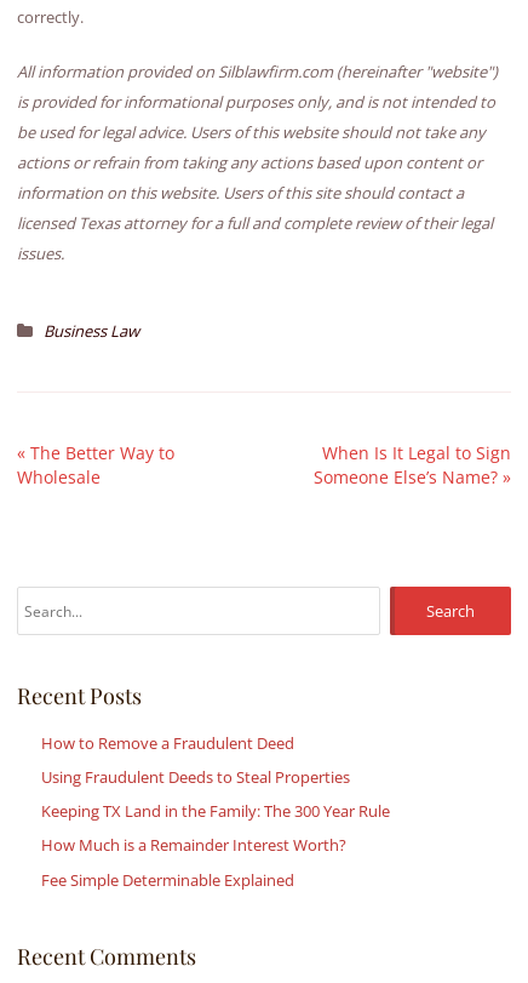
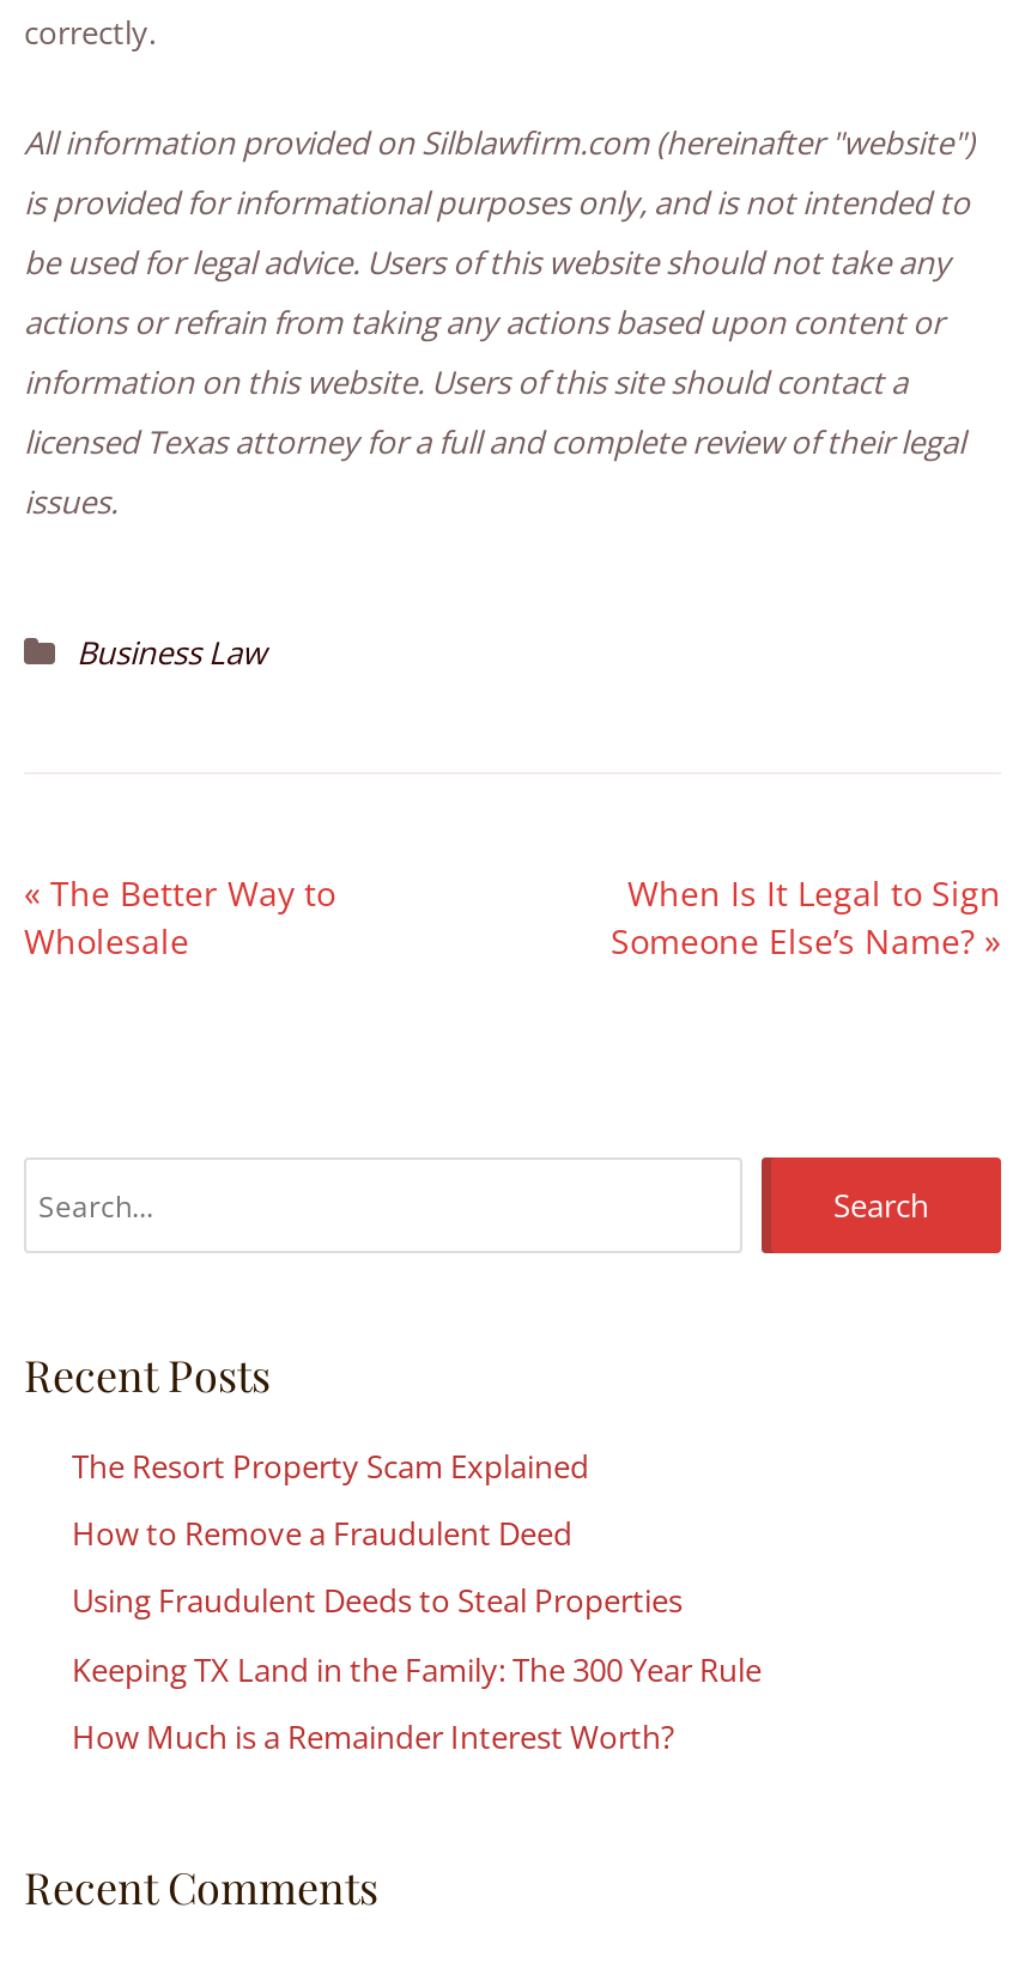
+ The Resort Property Scam Explained

moved down: How to Remove a Fraudulent Deed | Using Fraudulent Deeds to Steal Properties | Keeping TX Land in the Family: The 300 Year Rule | How Much is a Remainder Interest Worth?

- Fee Simple Determinable Explained
